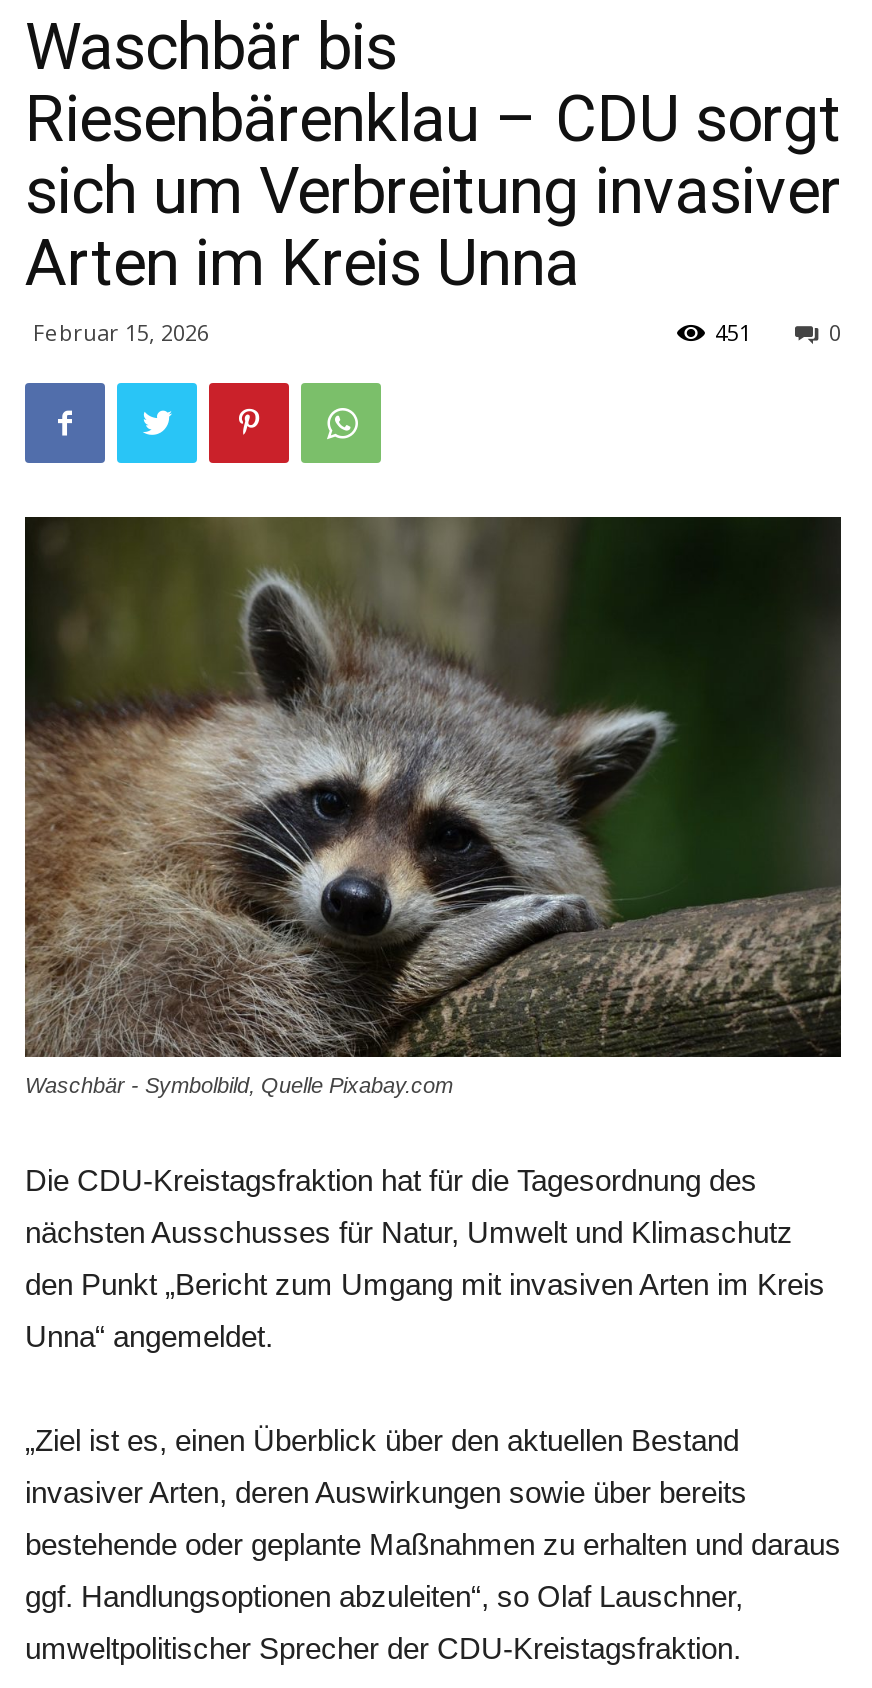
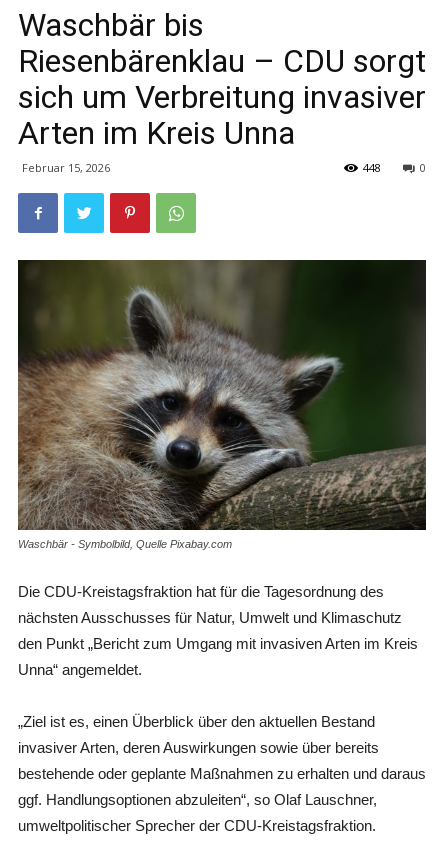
- 451
+ 448
